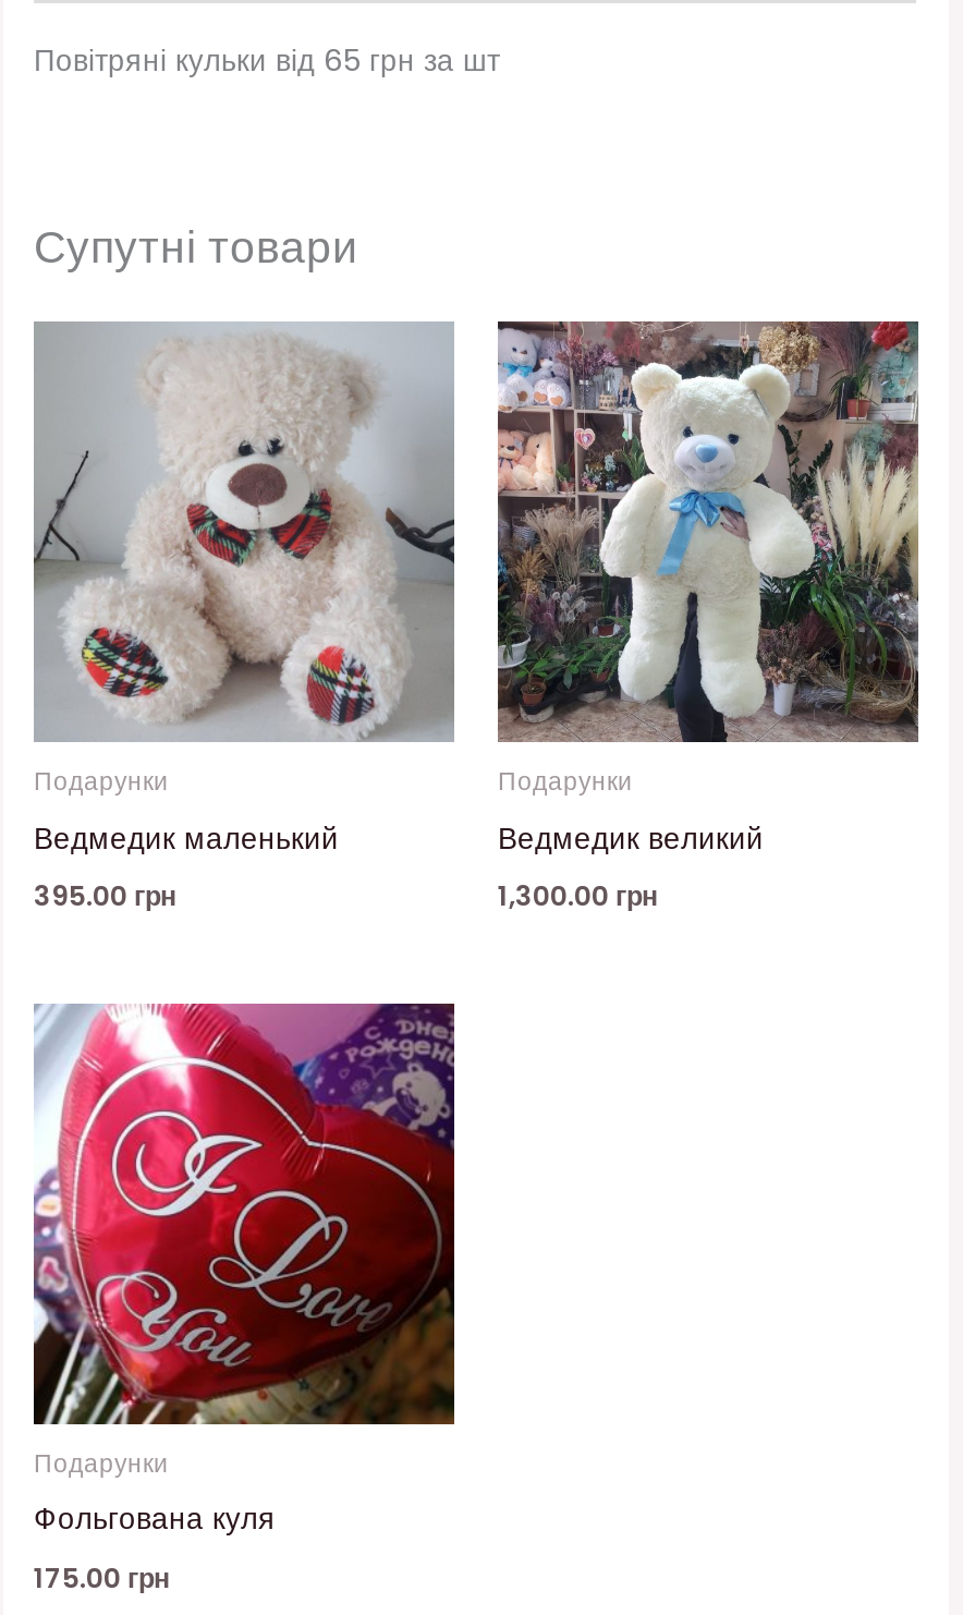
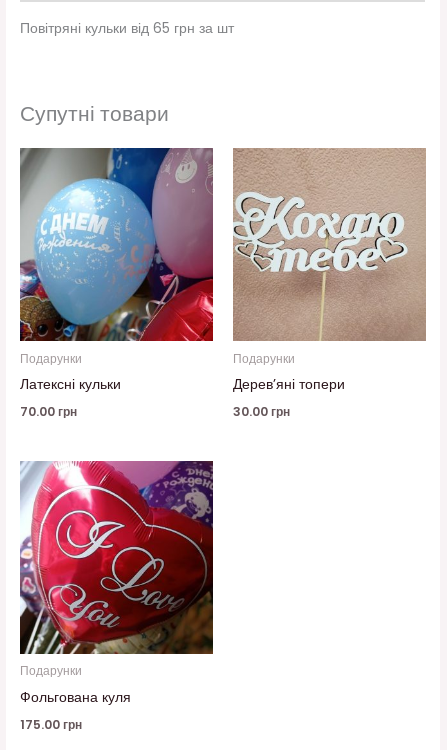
- [image]
- Ведмедик маленький
+ [image]
+ Латексні кульки

- [image]
- Ведмедик великий
+ [image]
+ Дерев’яні топери

- 395.00 грн
+ 70.00 грн

- 1,300.00 грн
+ 30.00 грн
